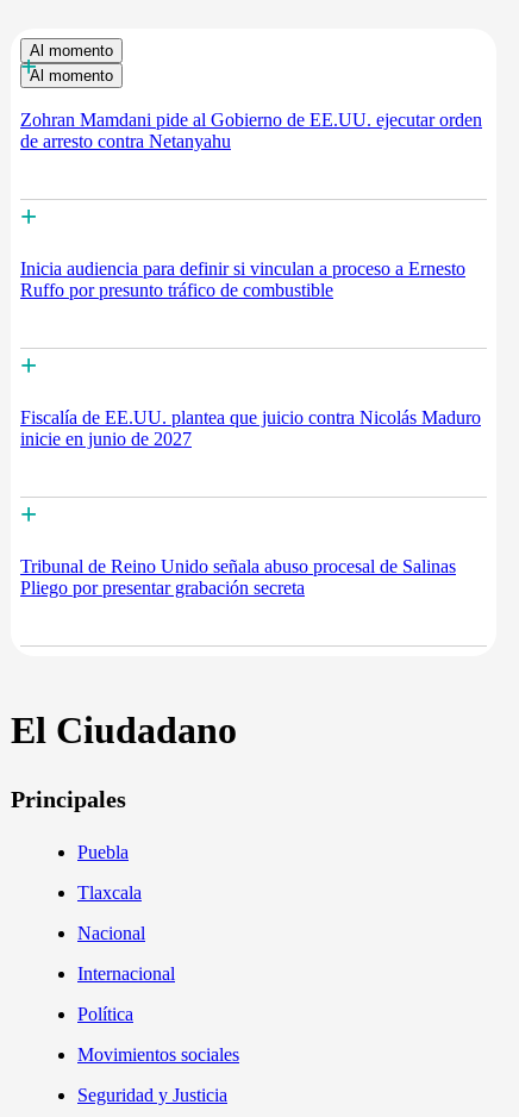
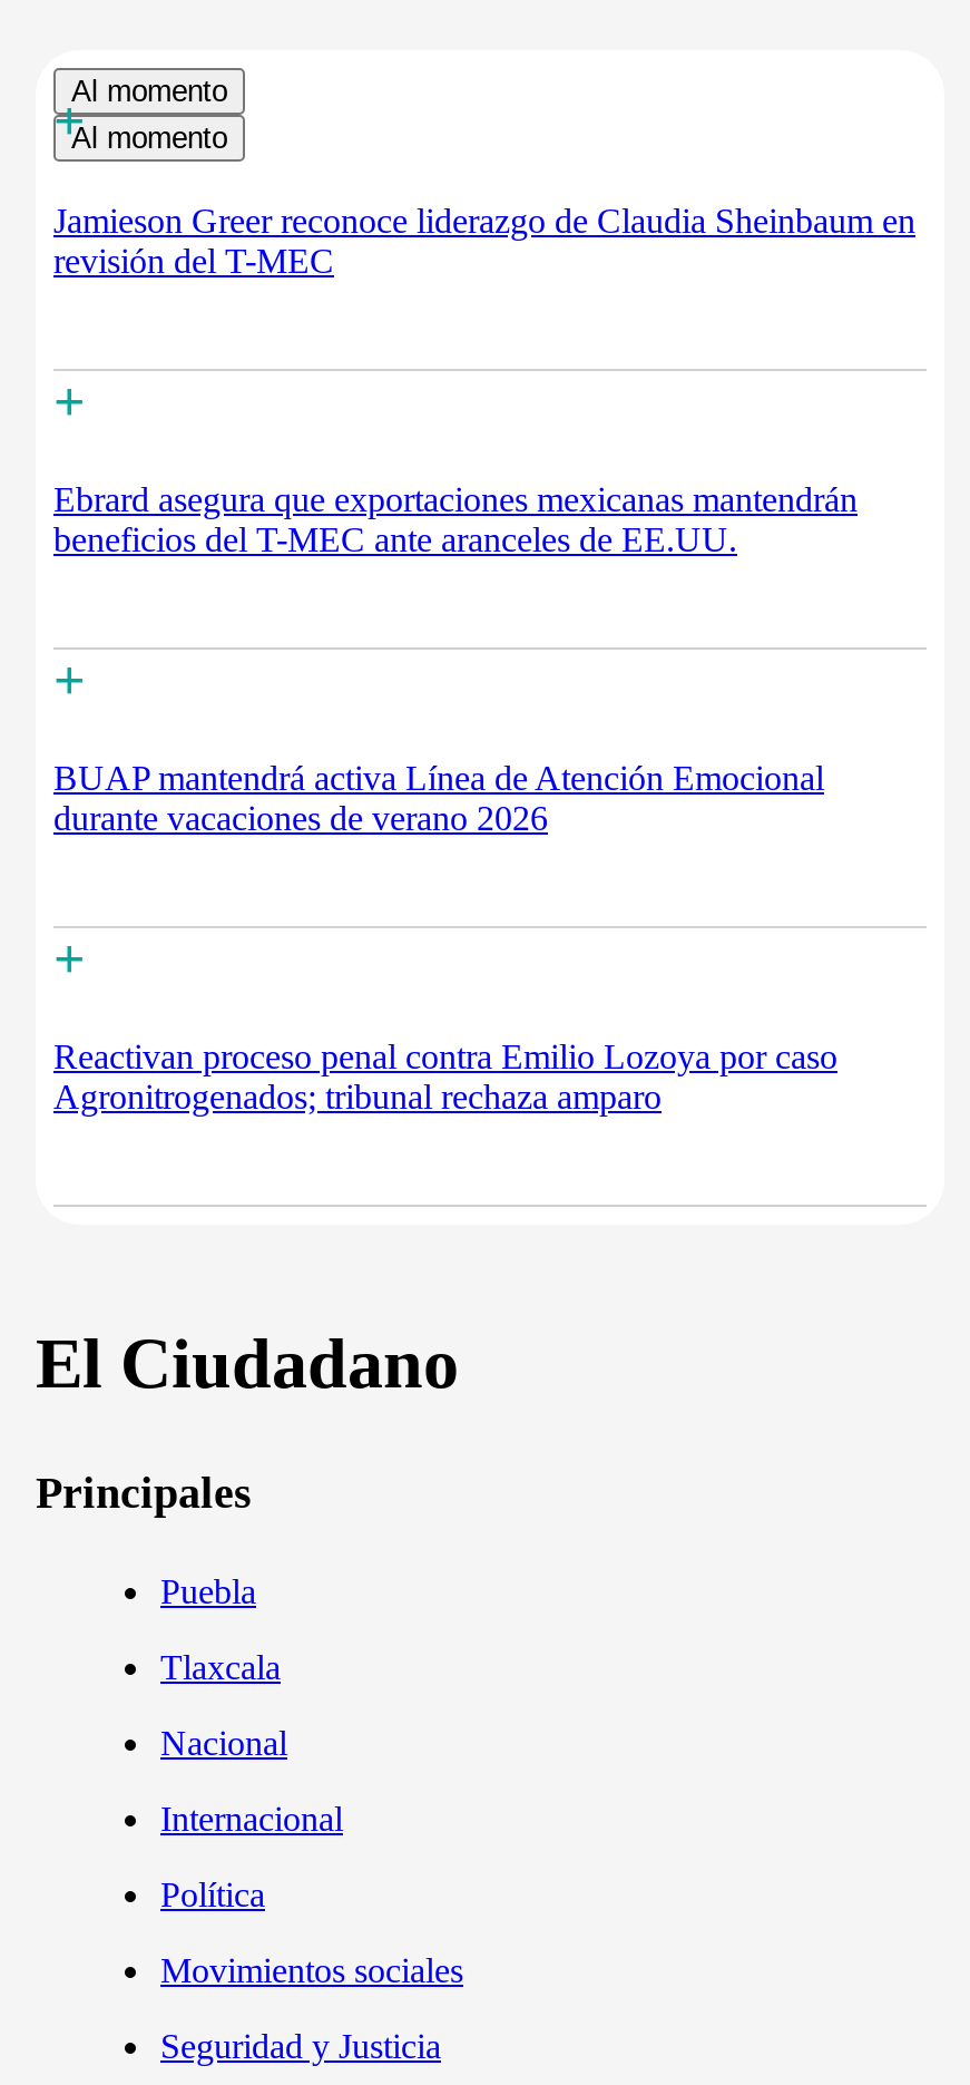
- Zohran Mamdani pide al Gobierno de EE.UU. ejecutar orden
- de arresto contra Netanyahu
+ Jamieson Greer reconoce liderazgo de Claudia Sheinbaum en
+ revisión del T-MEC

- Inicia audiencia para definir si vinculan a proceso a Ernesto
- Ruffo por presunto tráfico de combustible
+ Ebrard asegura que exportaciones mexicanas mantendrán
+ beneficios del T-MEC ante aranceles de EE.UU.

- Fiscalía de EE.UU. plantea que juicio contra Nicolás Maduro
- inicie en junio de 2027
+ BUAP mantendrá activa Línea de Atención Emocional
+ durante vacaciones de verano 2026

- Tribunal de Reino Unido señala abuso procesal de Salinas
- Pliego por presentar grabación secreta
+ Reactivan proceso penal contra Emilio Lozoya por caso
+ Agronitrogenados; tribunal rechaza amparo
